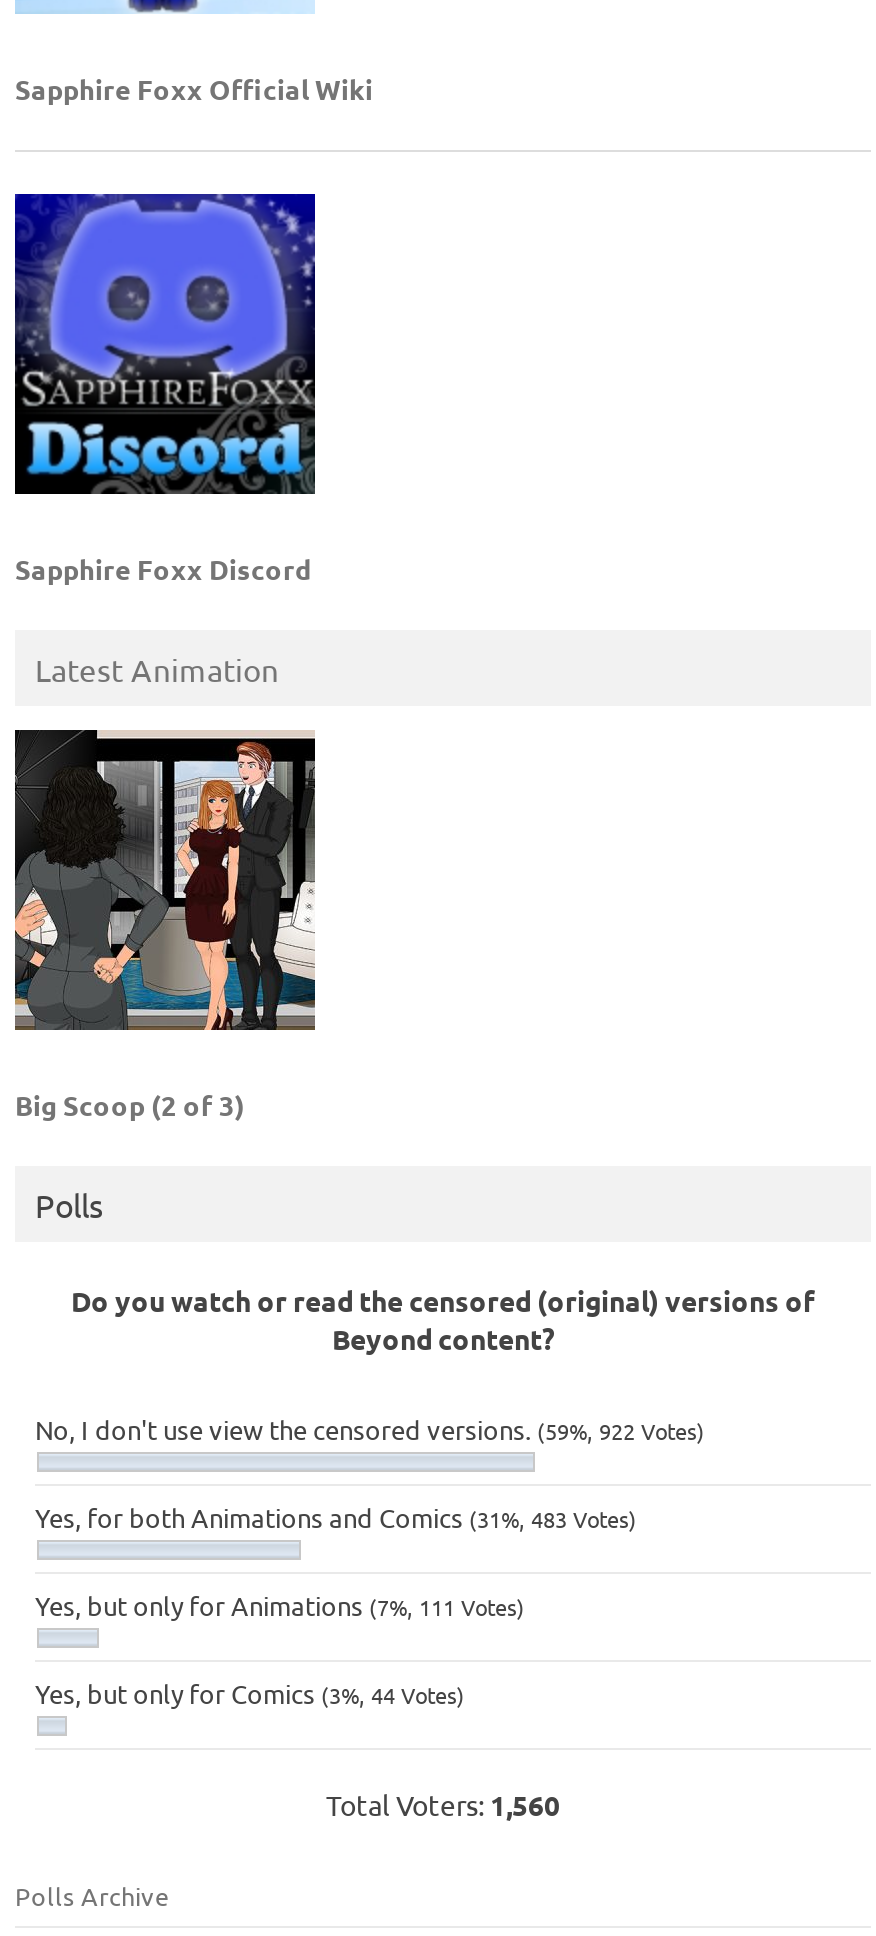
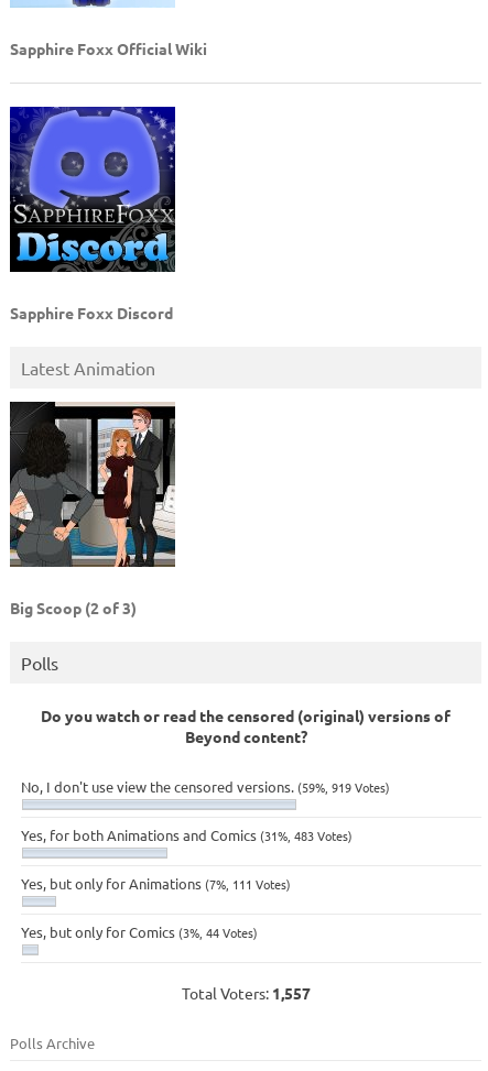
- No, I don't use view the censored versions. (59%, 922 Votes)
+ No, I don't use view the censored versions. (59%, 919 Votes)

- Total Voters: 1,560
+ Total Voters: 1,557
